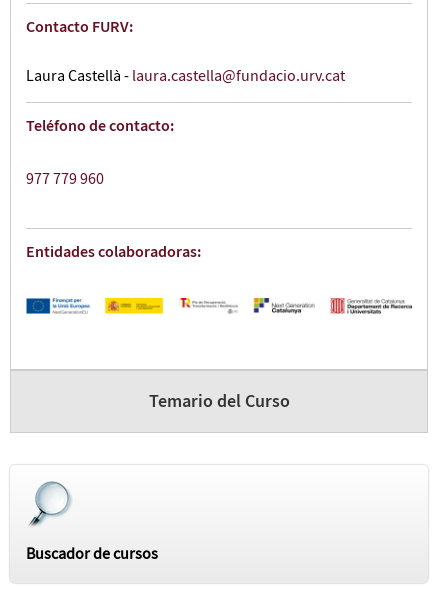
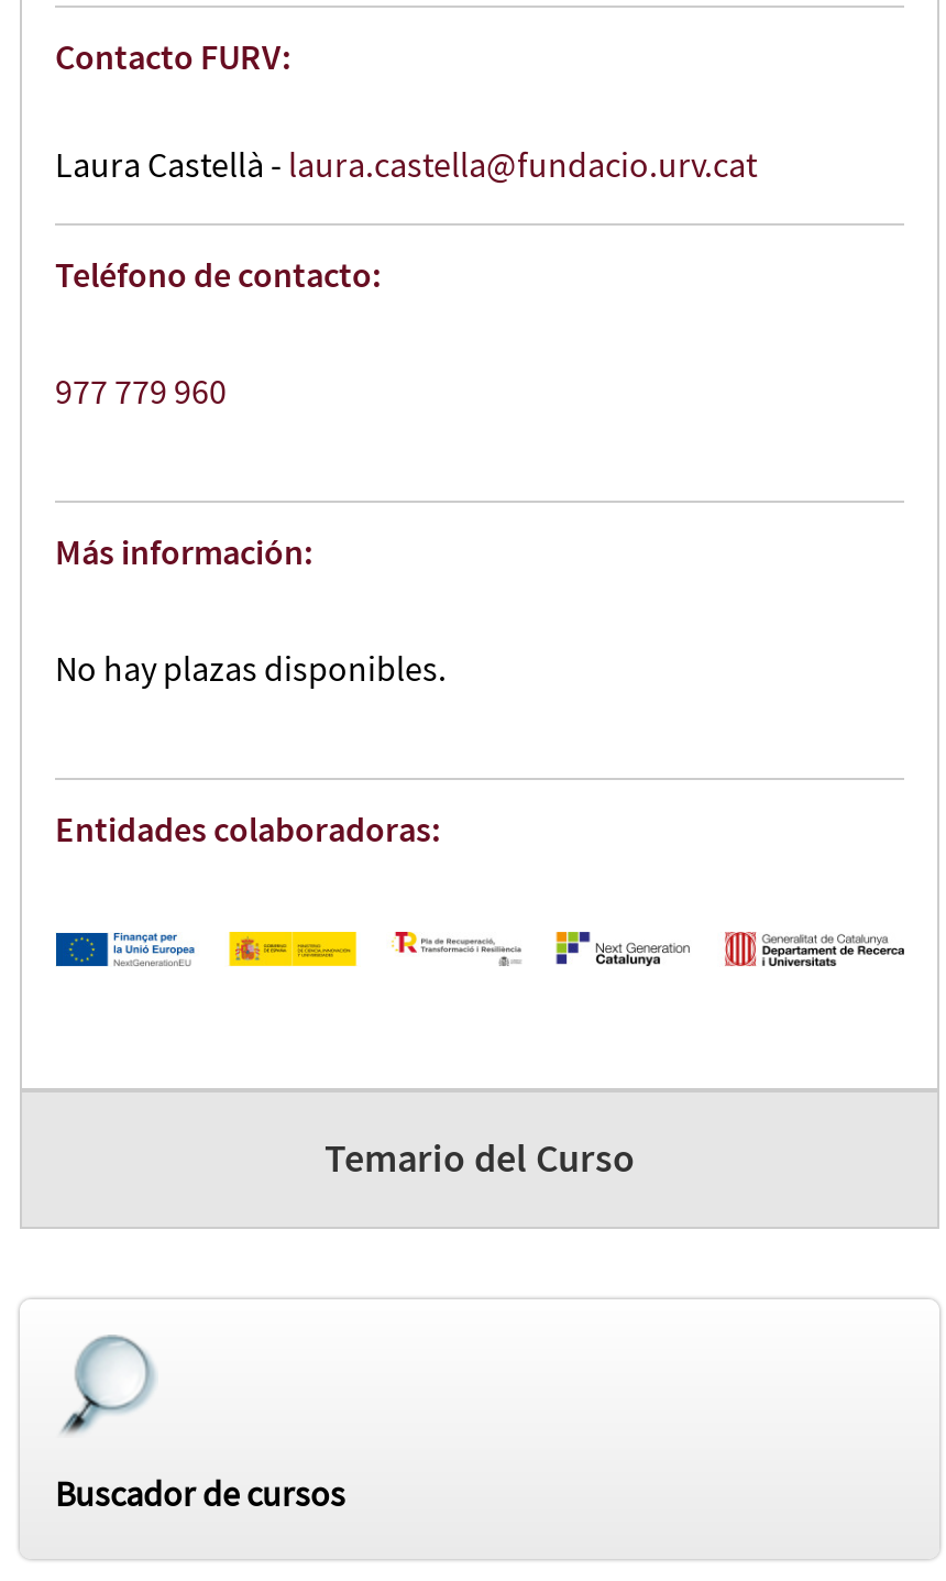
+ Más información:
+ No hay plazas disponibles.
